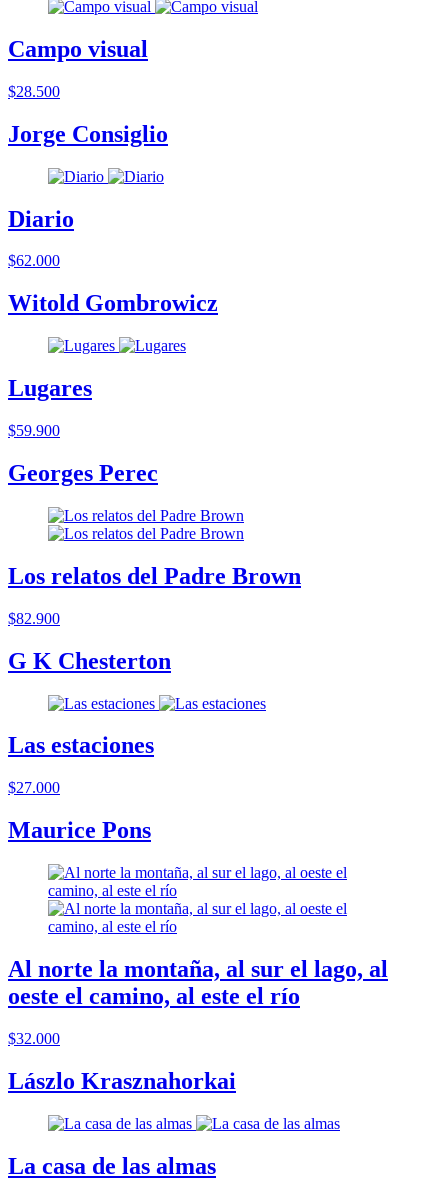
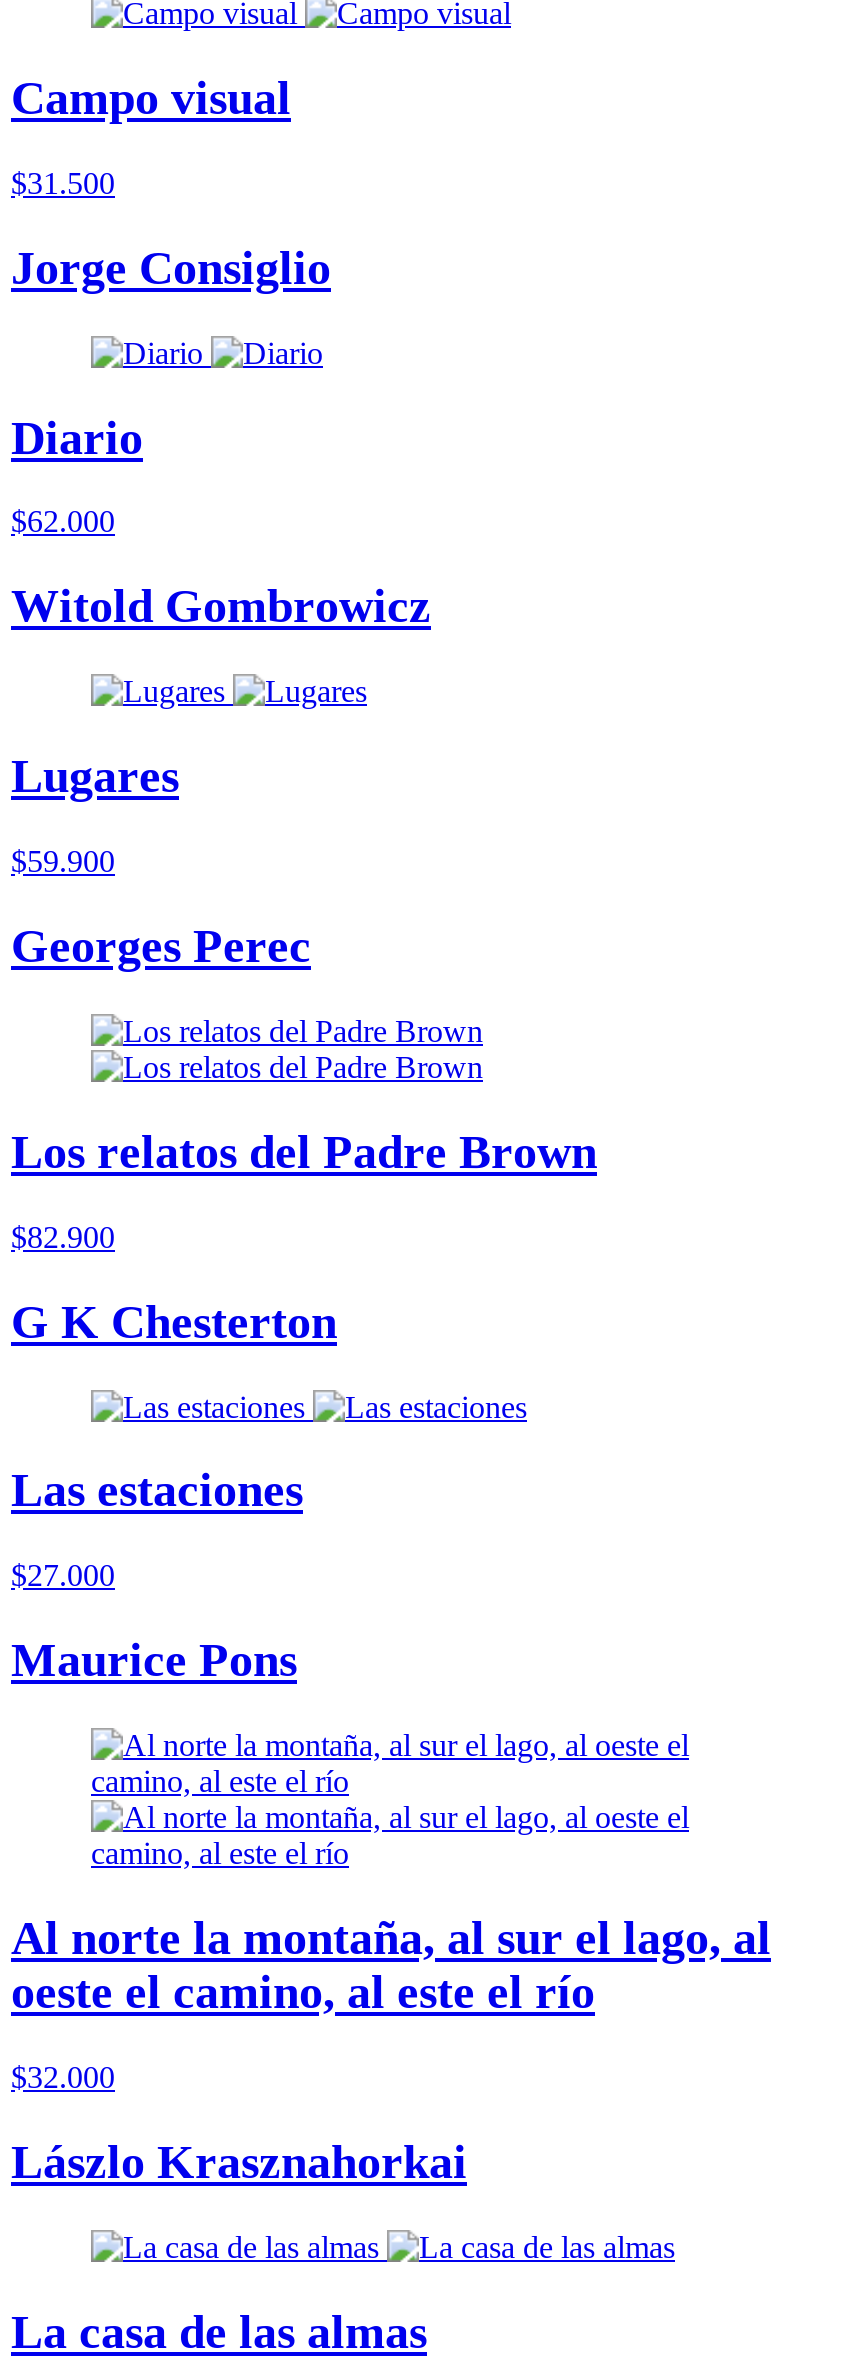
- $28.500
+ $31.500
